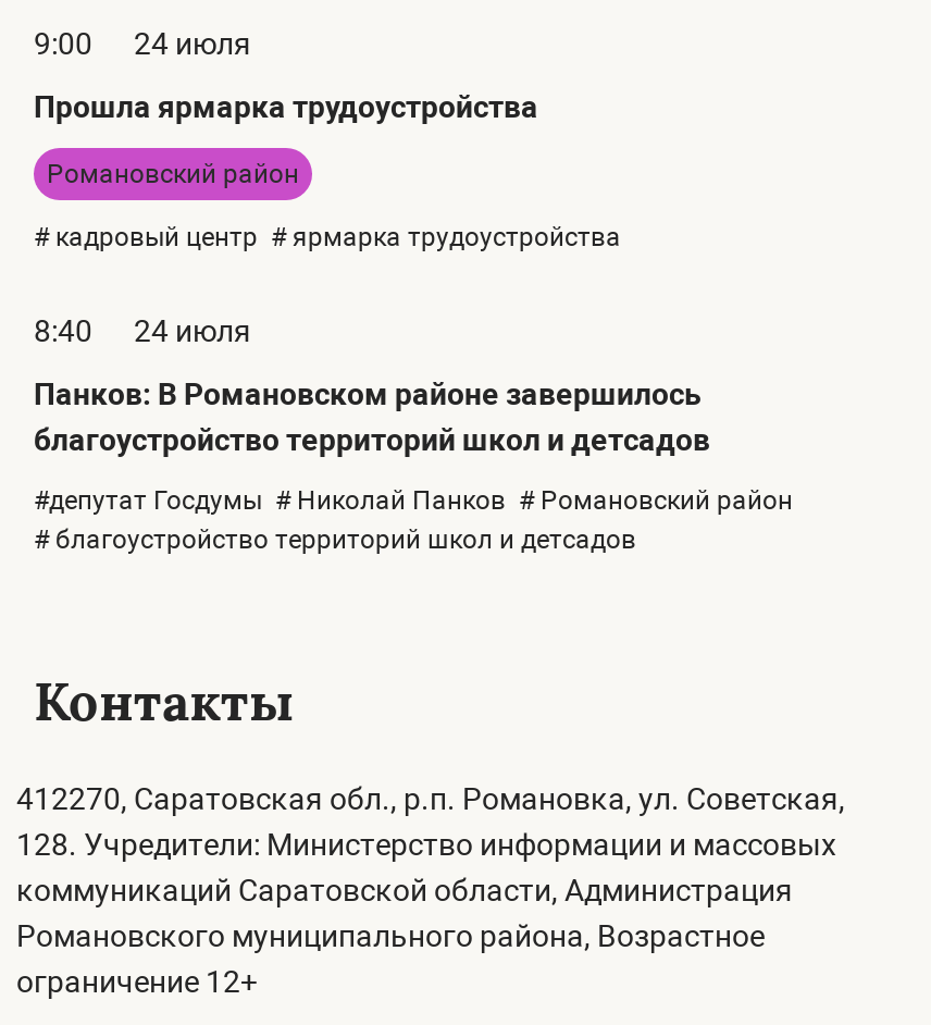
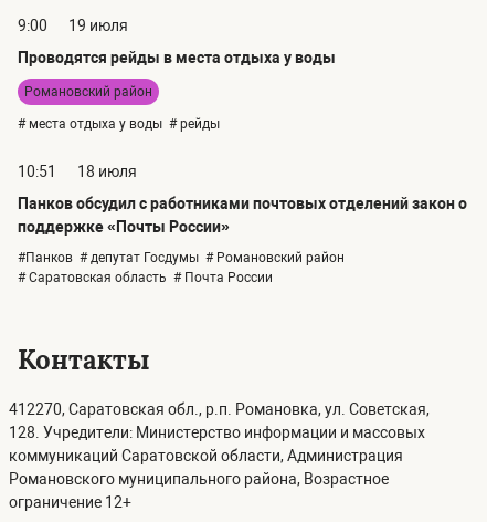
- 9:00 24 июля
+ 9:00 19 июля

- Прошла ярмарка трудоустройства
+ Проводятся рейды в места отдыха у воды

- # кадровый центр # ярмарка трудоустройства
+ # места отдыха у воды # рейды

- 8:40
- 24 июля
+ 10:51
+ 18 июля

- Панков: В Романовском районе завершилось
- благоустройство территорий школ и детсадов
+ Панков обсудил с работниками почтовых отделений закон о
+ поддержке «Почты России»

- #депутат Госдумы # Николай Панков # Романовский район
- # благоустройство территорий школ и детсадов
+ #Панков # депутат Госдумы # Романовский район
+ # Саратовская область # Почта России
